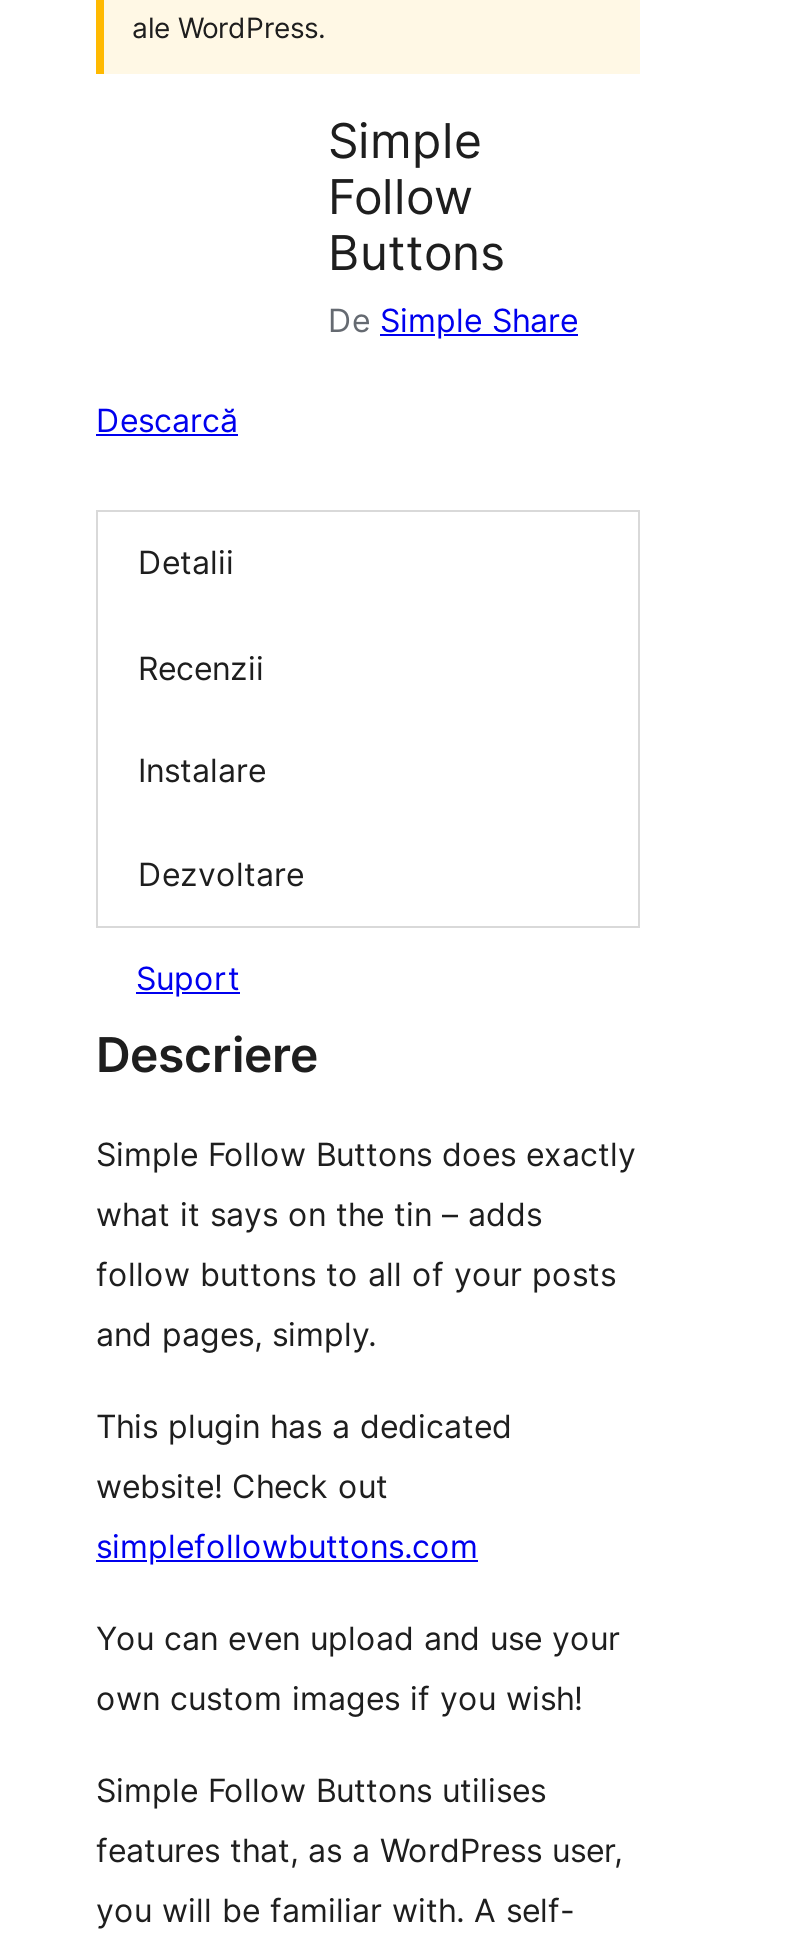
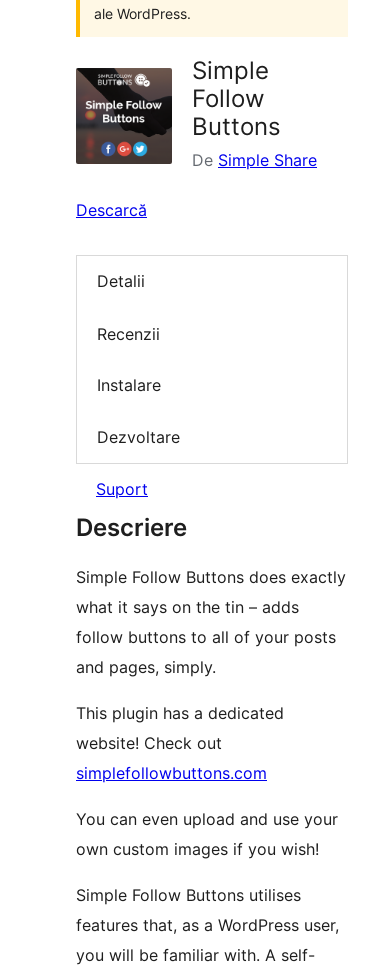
+ [image]
